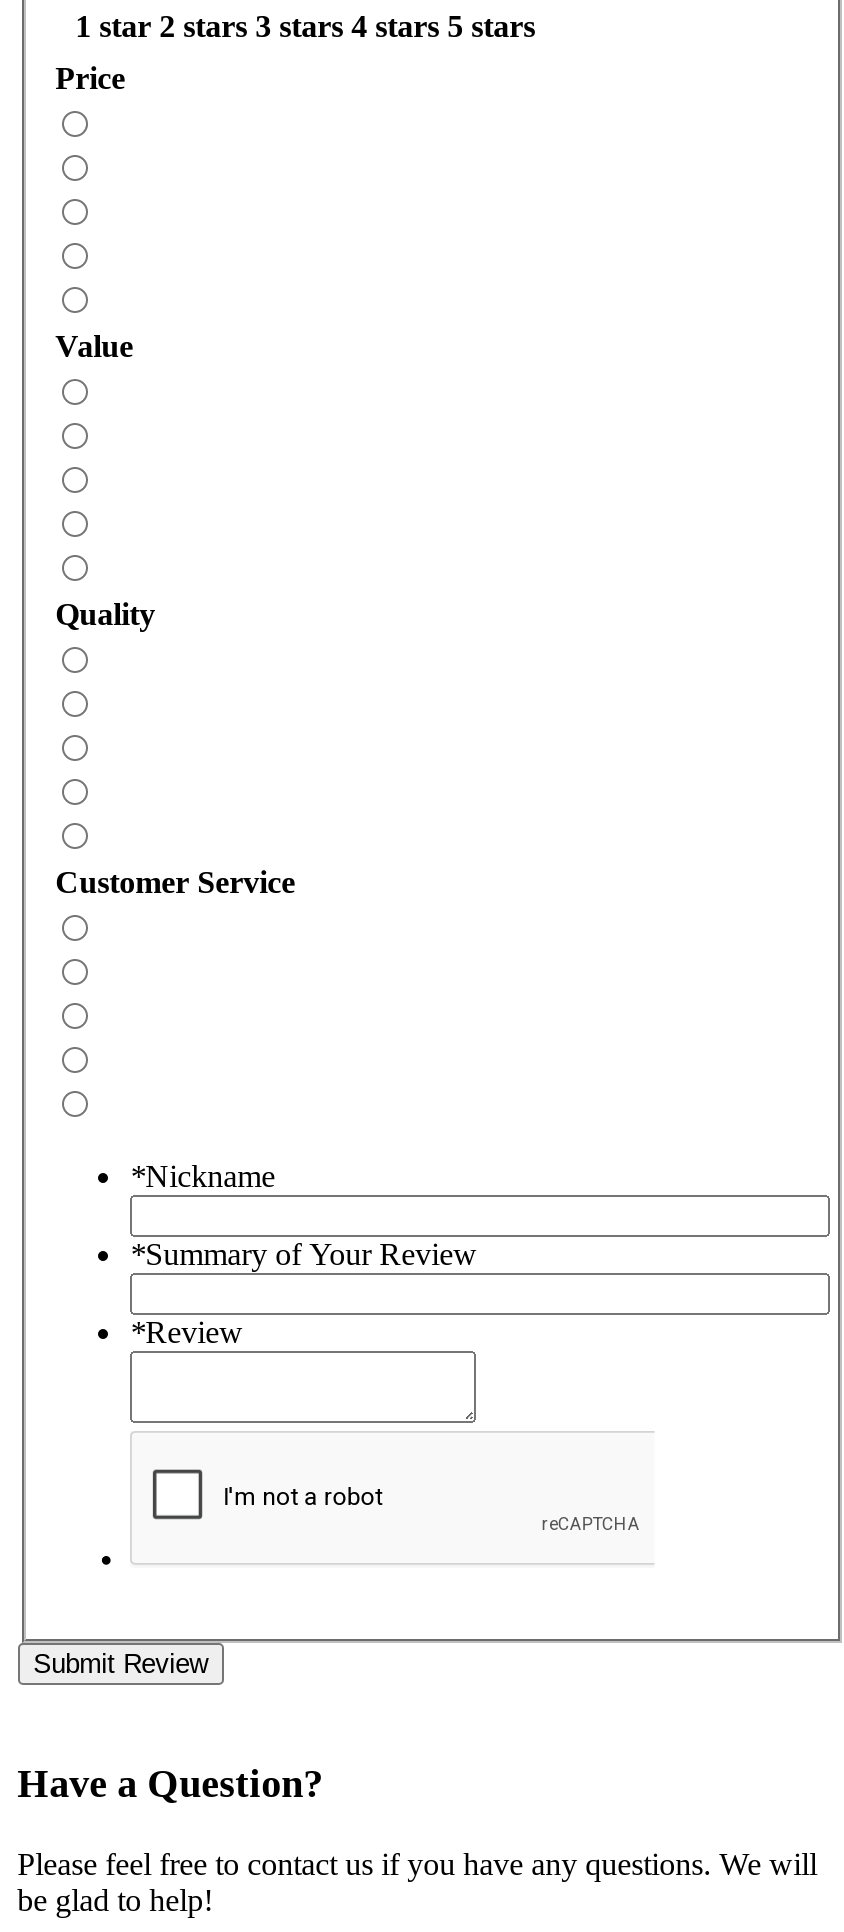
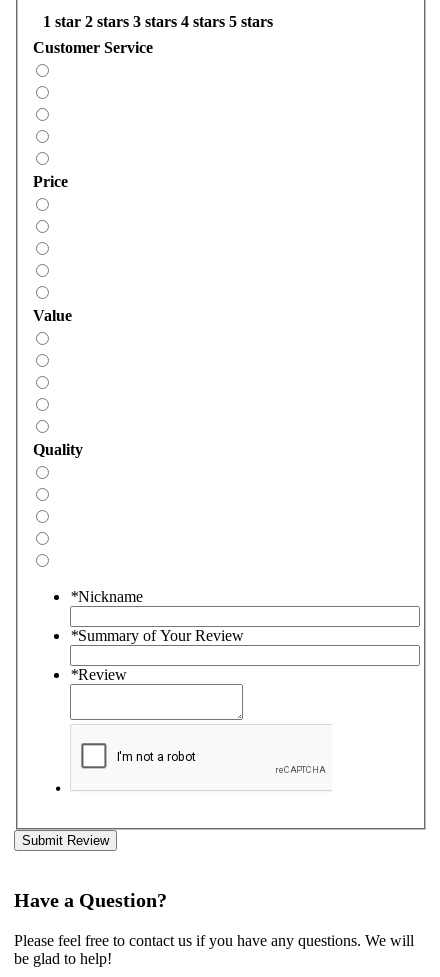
moved down: Price | Value | Quality

moved up: Customer Service
